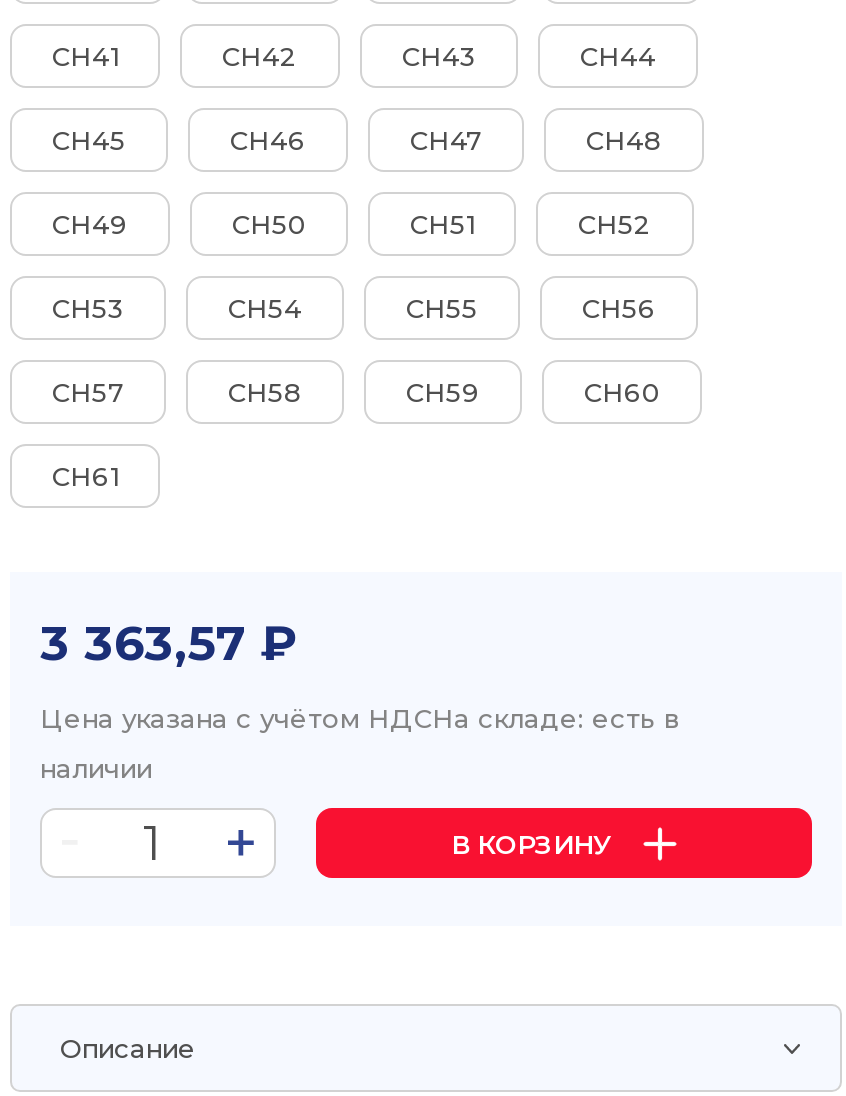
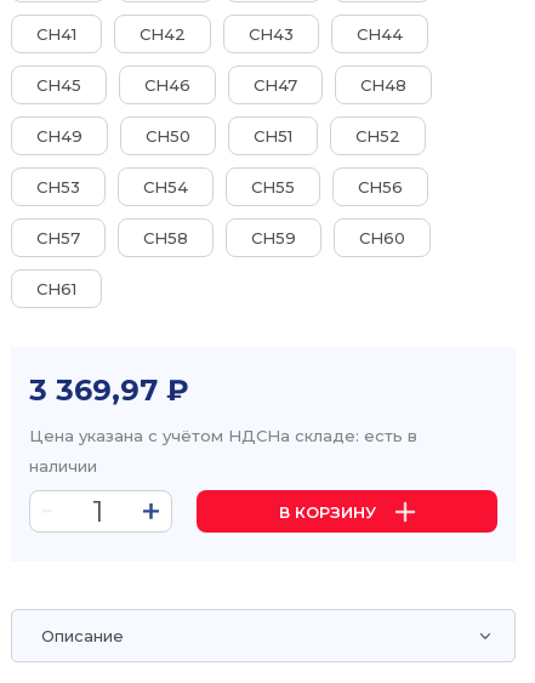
- 3 363,57 ₽
+ 3 369,97 ₽
